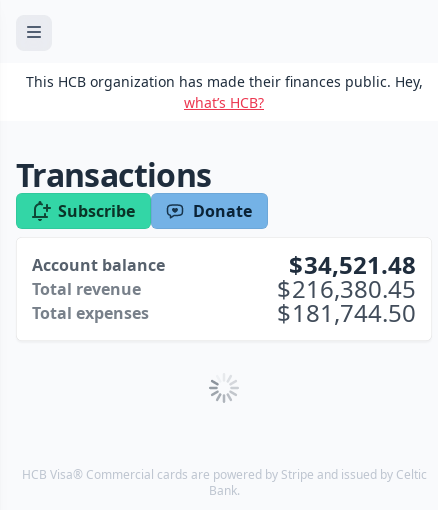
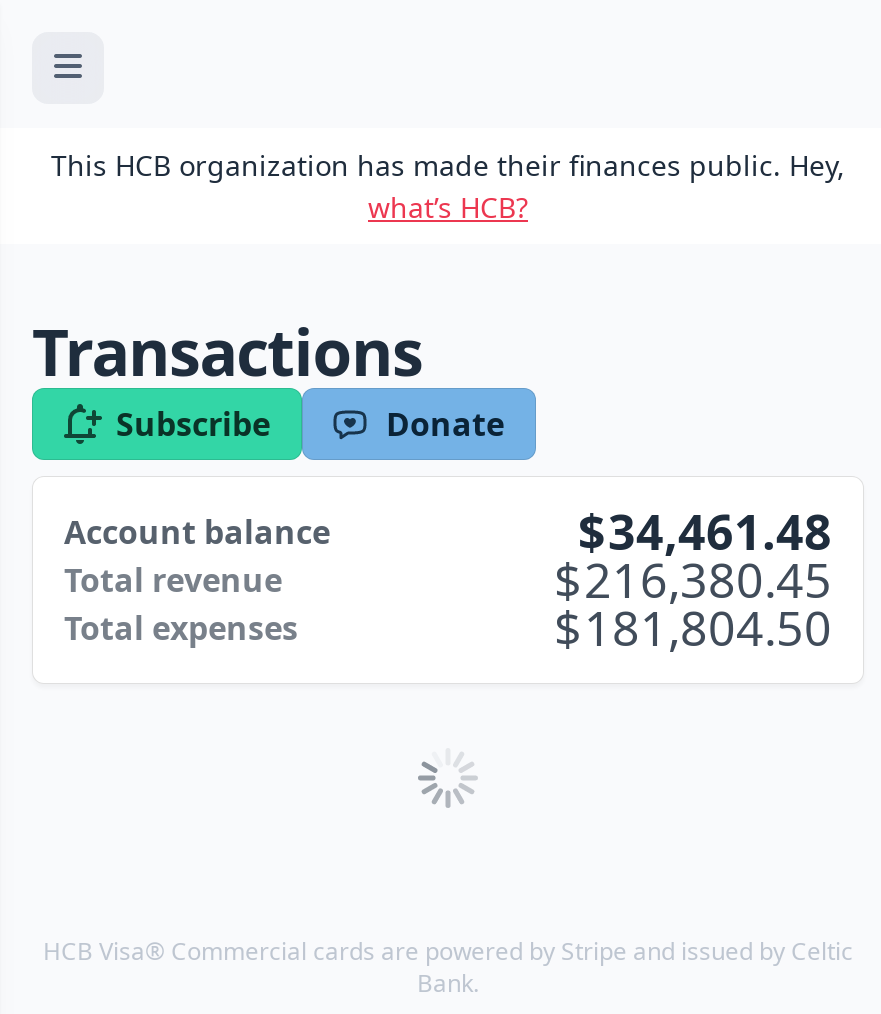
- 34,521.48
+ 34,461.48

- 181,744.50
+ 181,804.50
